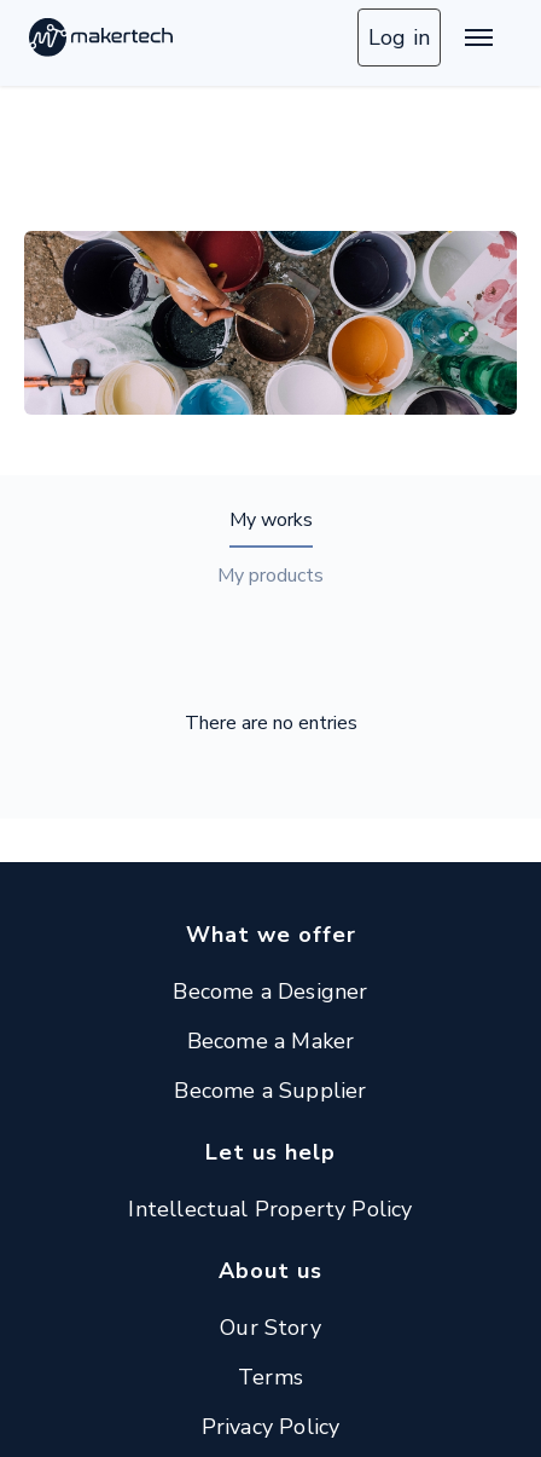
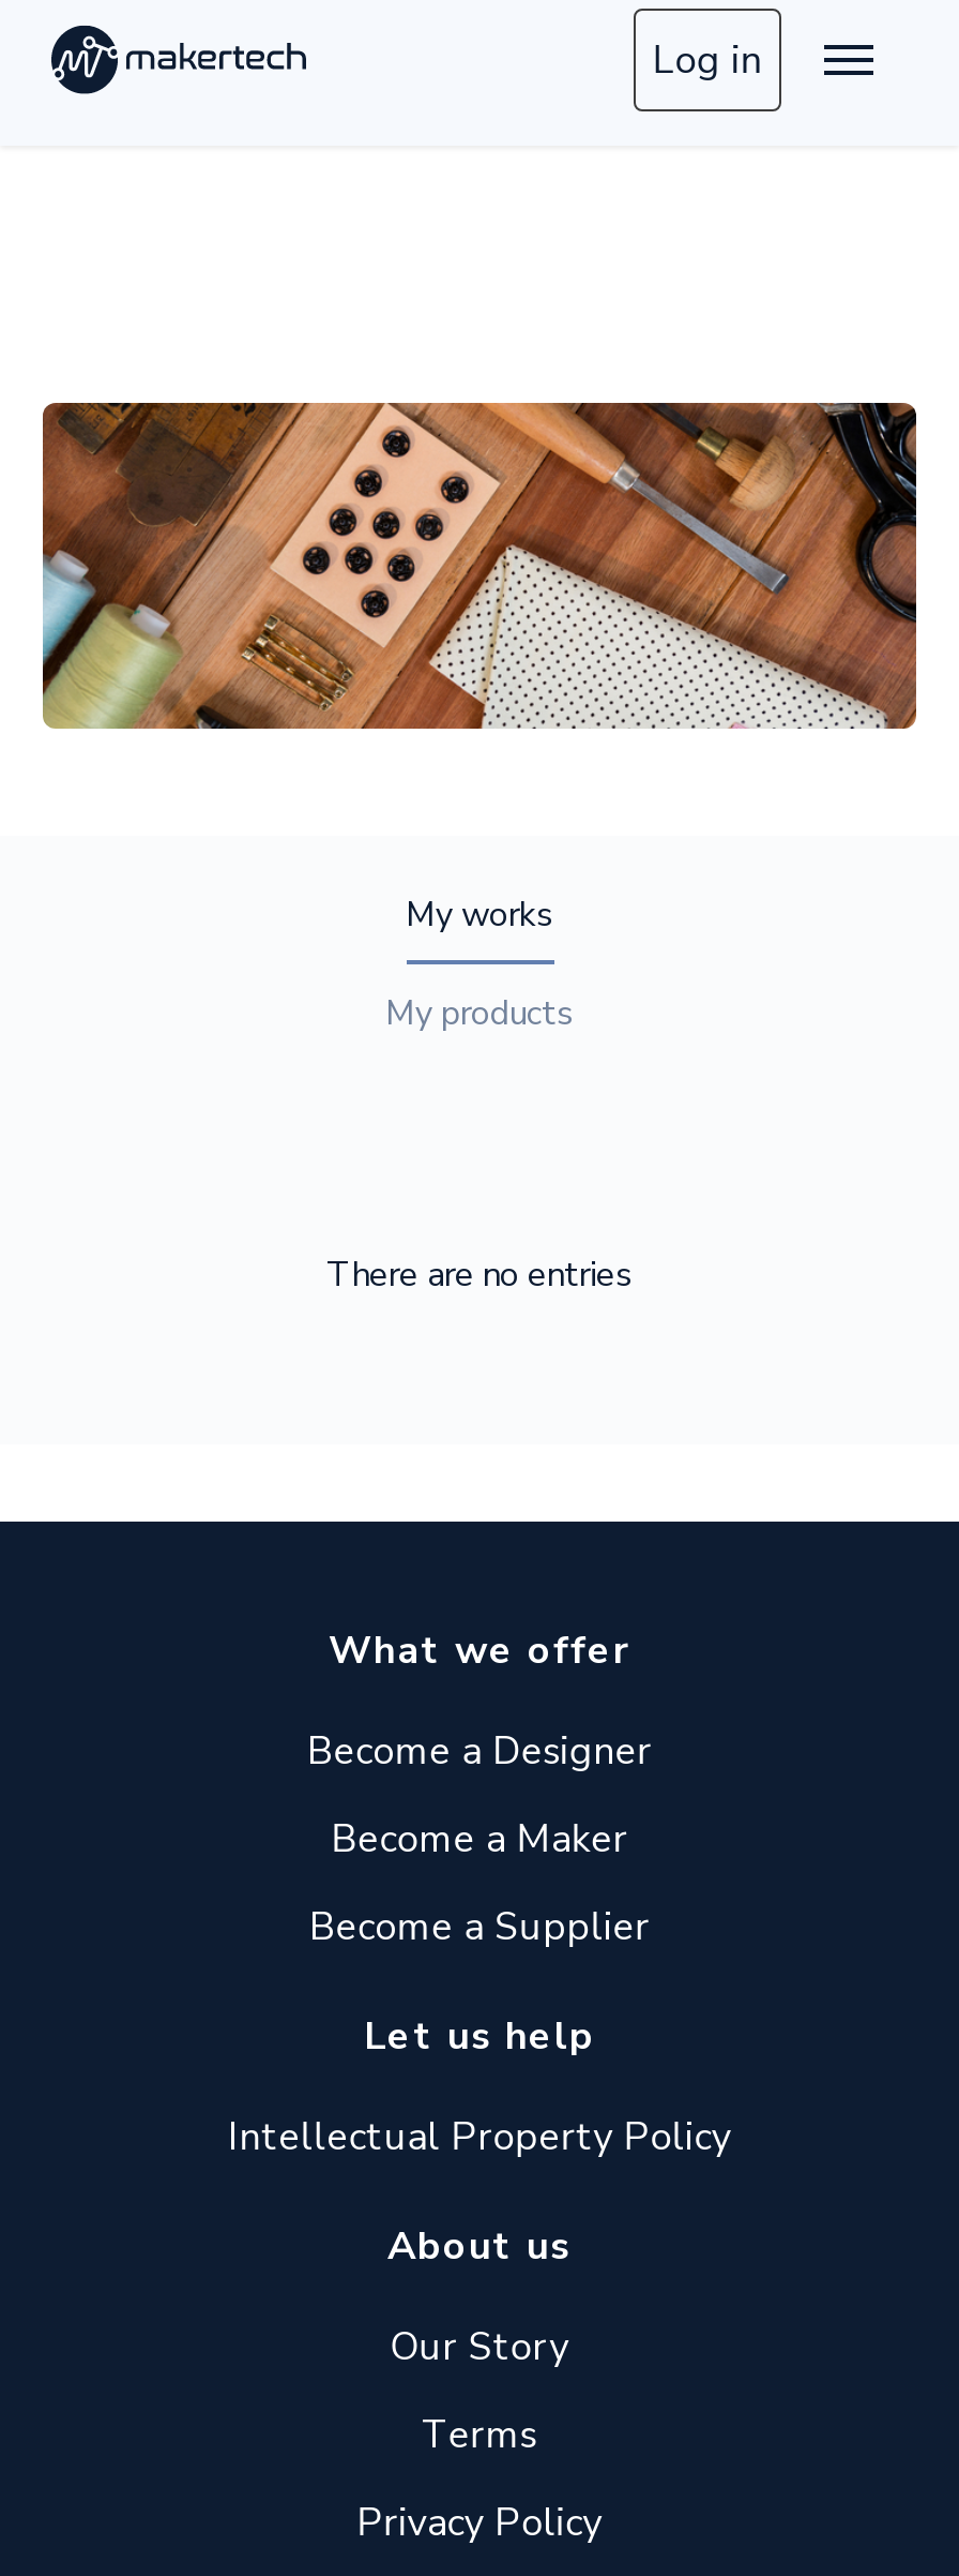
- [image]
+ [image]
